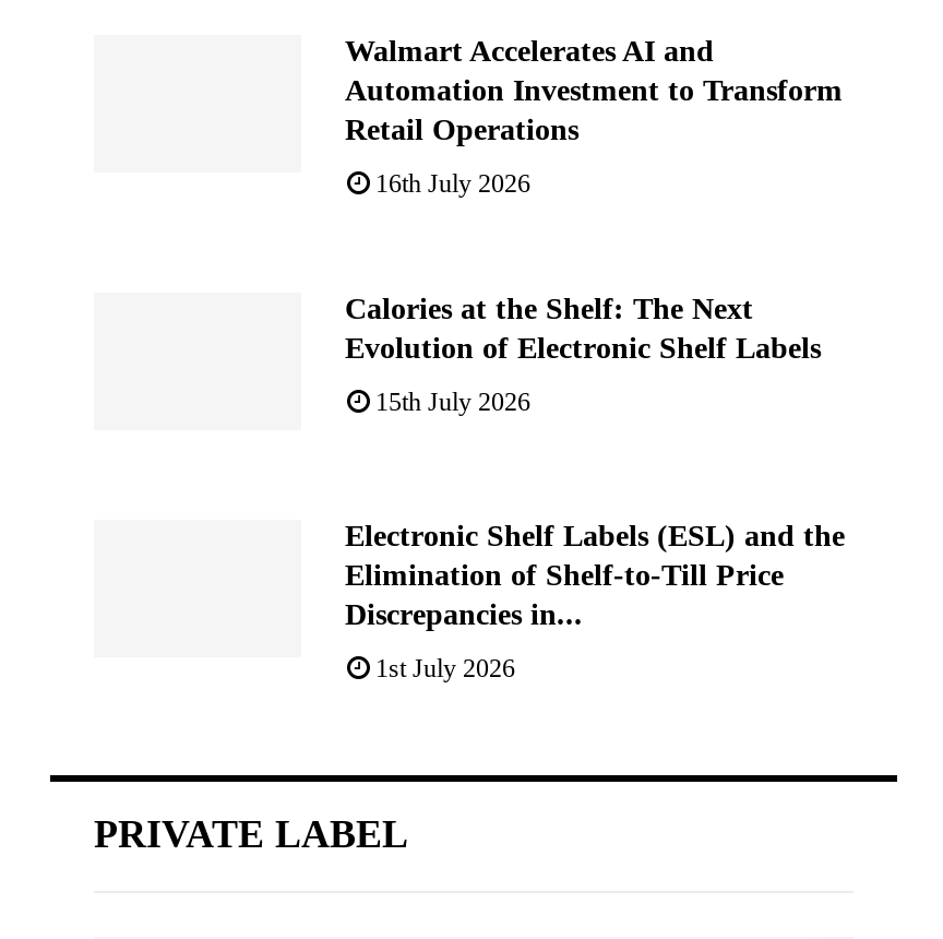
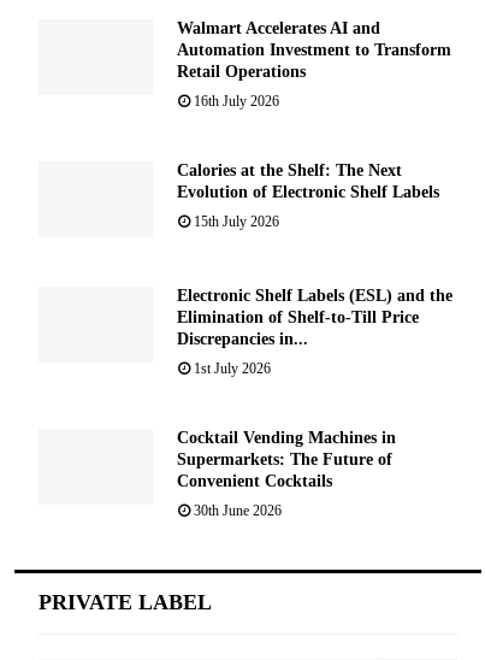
+ Cocktail Vending Machines in
+ Supermarkets: The Future of
+ Convenient Cocktails
+ 30th June 2026
